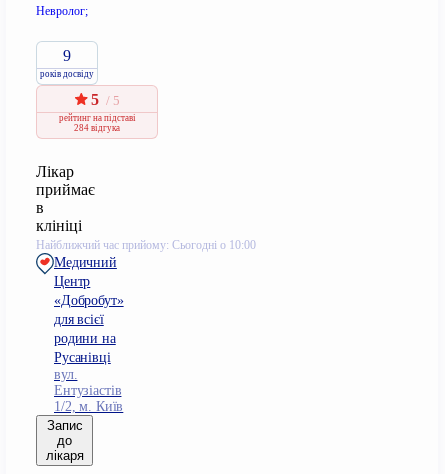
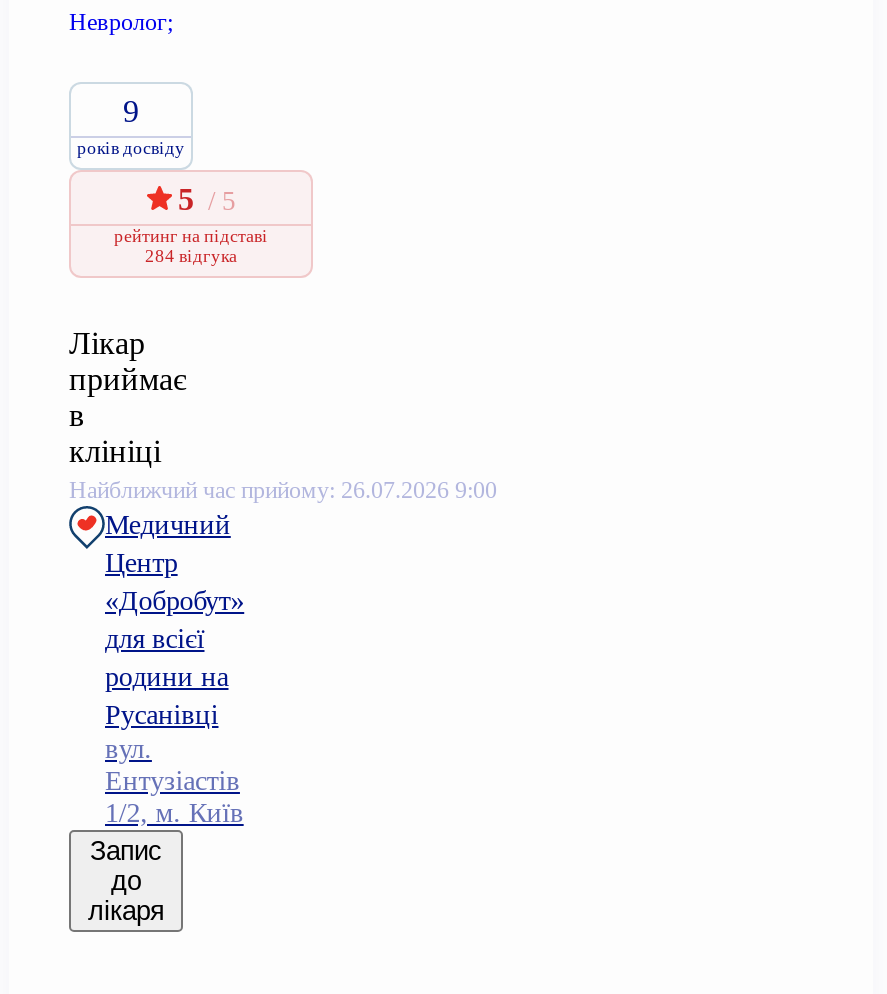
- Найближчий час прийому: Сьогодні о 10:00
+ Найближчий час прийому: 26.07.2026 9:00
